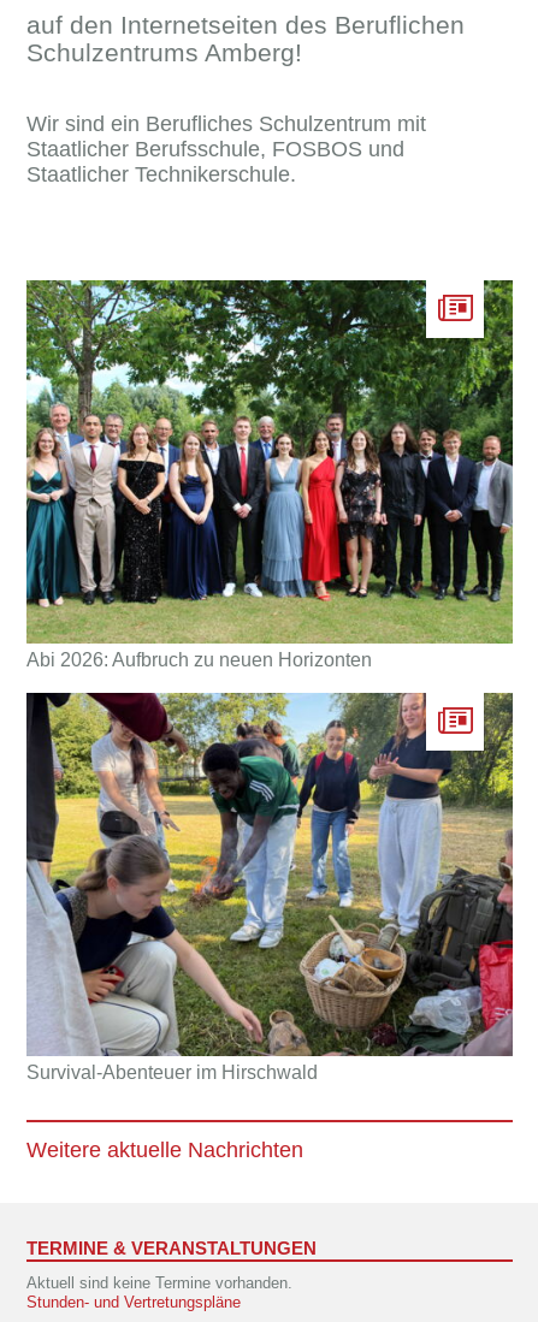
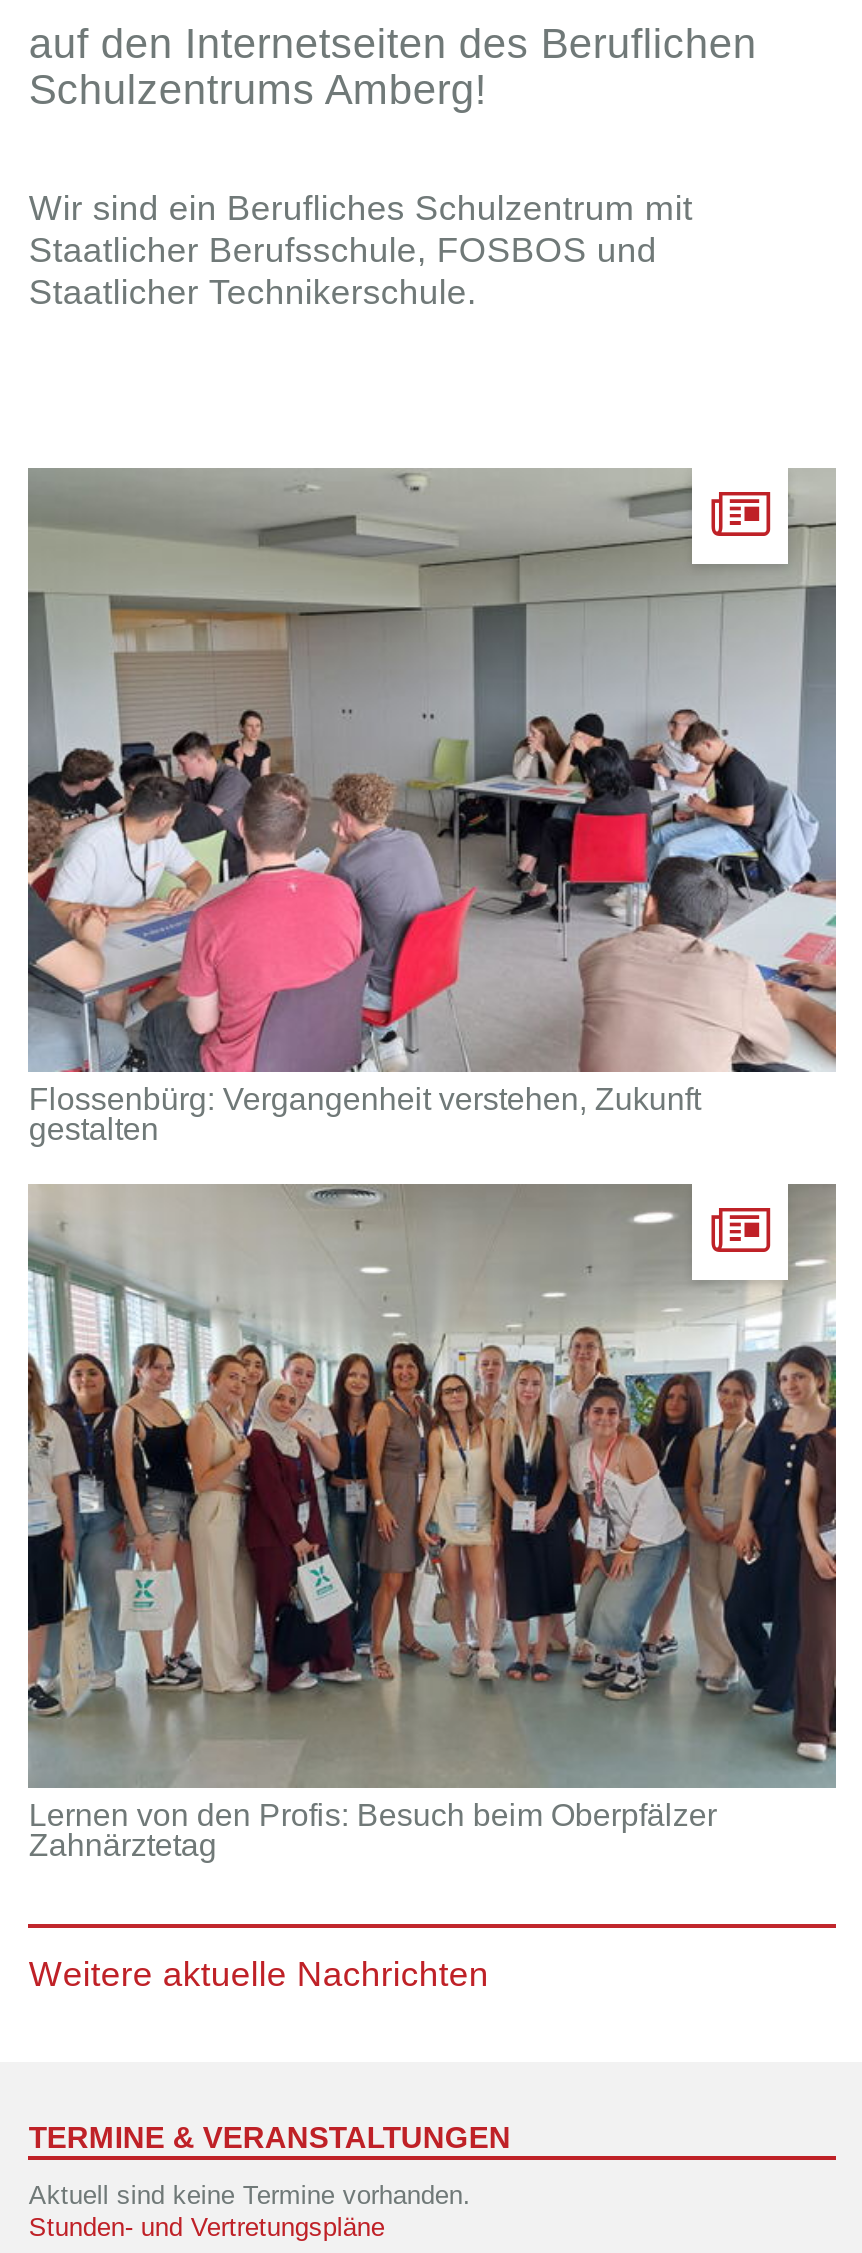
- [image]
- Abi 2026: Aufbruch zu neuen Horizonten
+ [image]
+ Flossenbürg: Vergangenheit verstehen, Zukunft
+ gestalten

- [image]
- Survival-Abenteuer im Hirschwald
+ [image]
+ Lernen von den Profis: Besuch beim Oberpfälzer
+ Zahnärztetag
